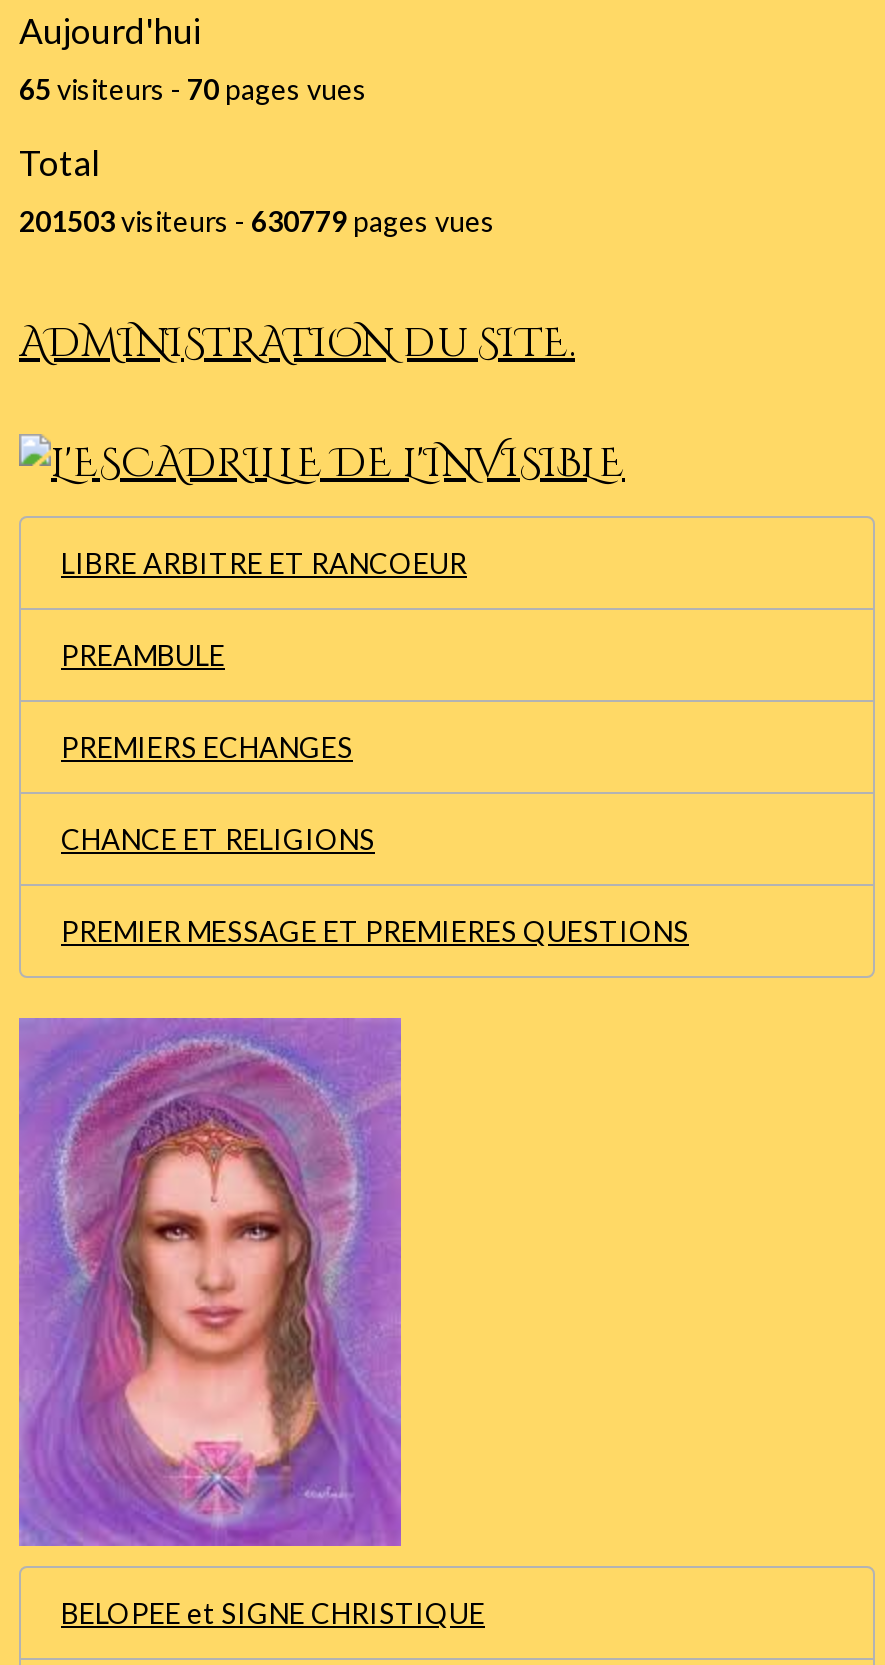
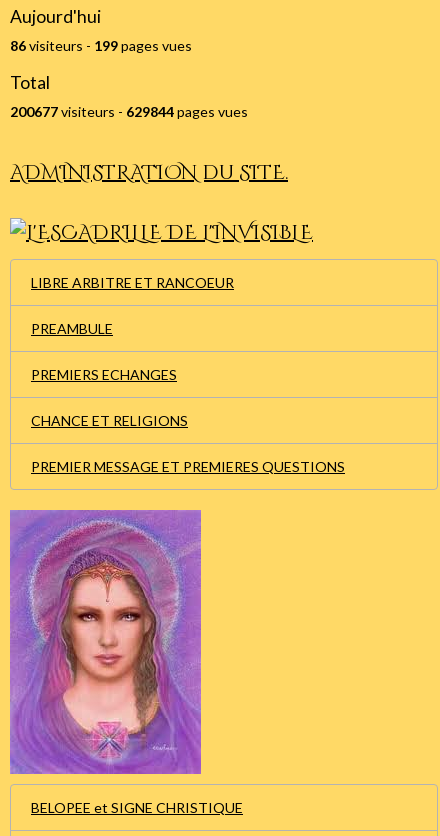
- 65 visiteurs - 70 pages vues
+ 86 visiteurs - 199 pages vues

- 201503 visiteurs - 630779 pages vues
+ 200677 visiteurs - 629844 pages vues
